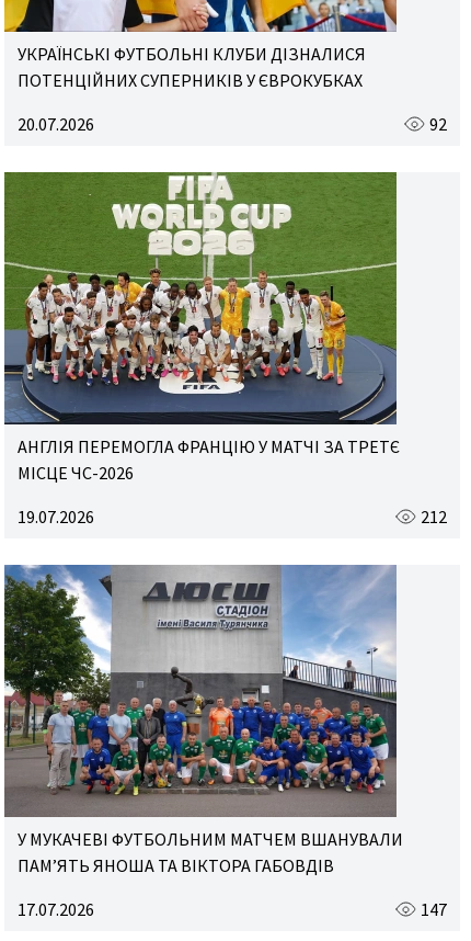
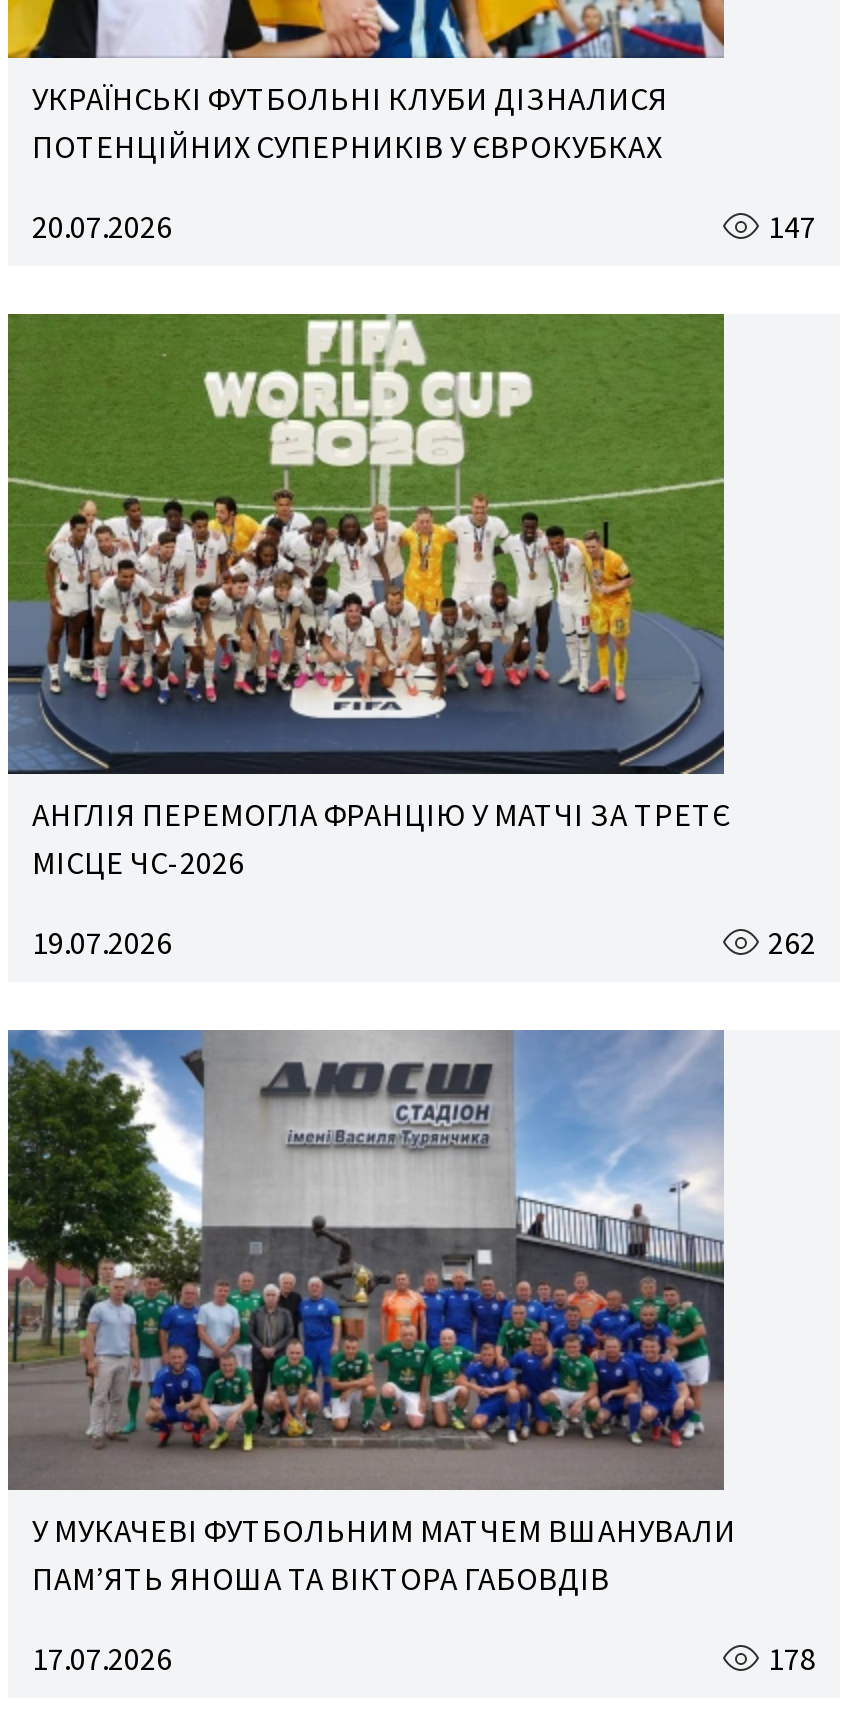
- 92
+ 147

- 212
+ 262

- 147
+ 178
